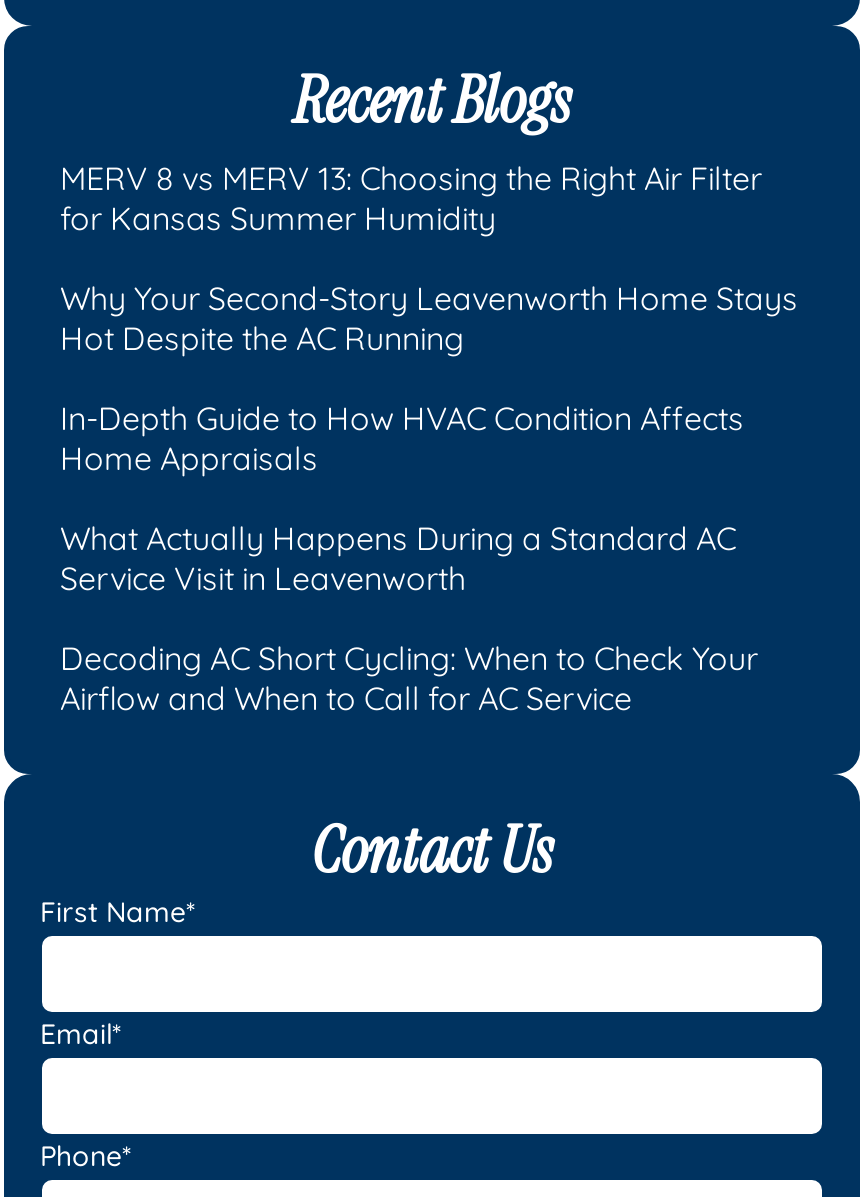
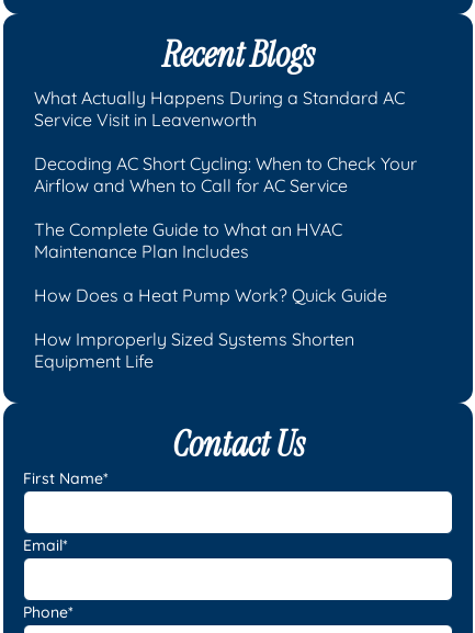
- MERV 8 vs MERV 13: Choosing the Right Air Filter
- for Kansas Summer Humidity
- Why Your Second-Story Leavenworth Home Stays
- Hot Despite the AC Running
- In-Depth Guide to How HVAC Condition Affects
- Home Appraisals

moved up: What Actually Happens During a Standard AC | Service Visit in Leavenworth | Decoding AC Short Cycling: When to Check Your | Airflow and When to Call for AC Service

+ The Complete Guide to What an HVAC
+ Maintenance Plan Includes
+ How Does a Heat Pump Work? Quick Guide
+ How Improperly Sized Systems Shorten
+ Equipment Life
